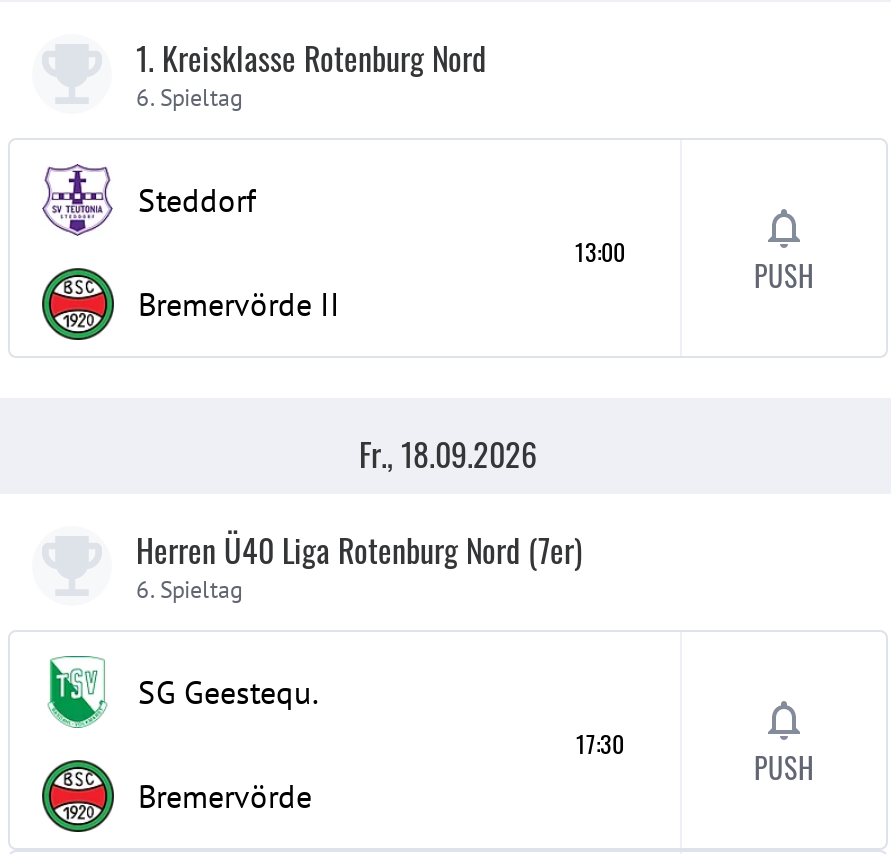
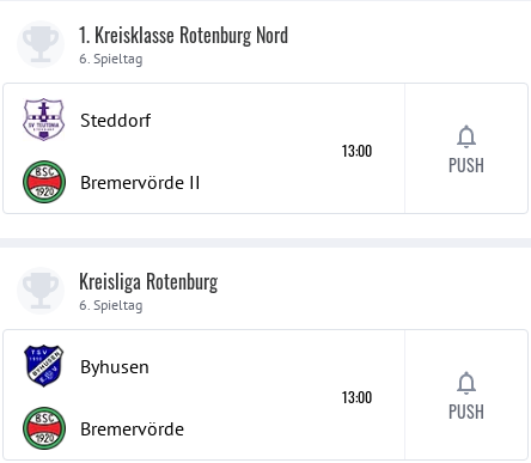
- Fr., 18.09.2026
- Herren Ü40 Liga Rotenburg Nord (7er)
+ Kreisliga Rotenburg

- [image]
- SG Geestequ.
+ [image]
+ Byhusen

- 17:30
+ 13:00
